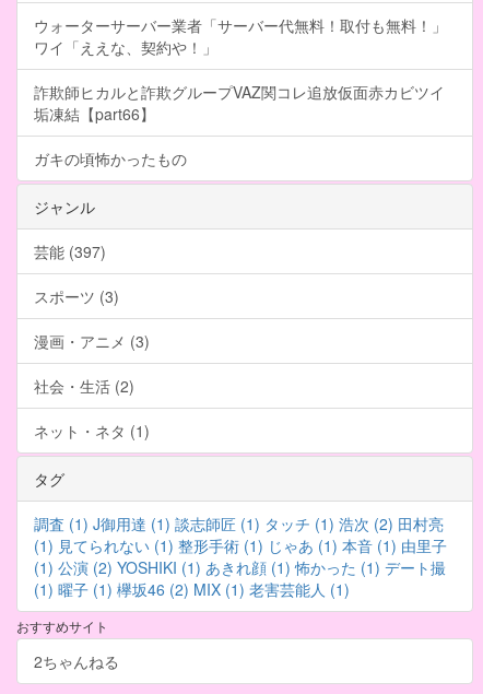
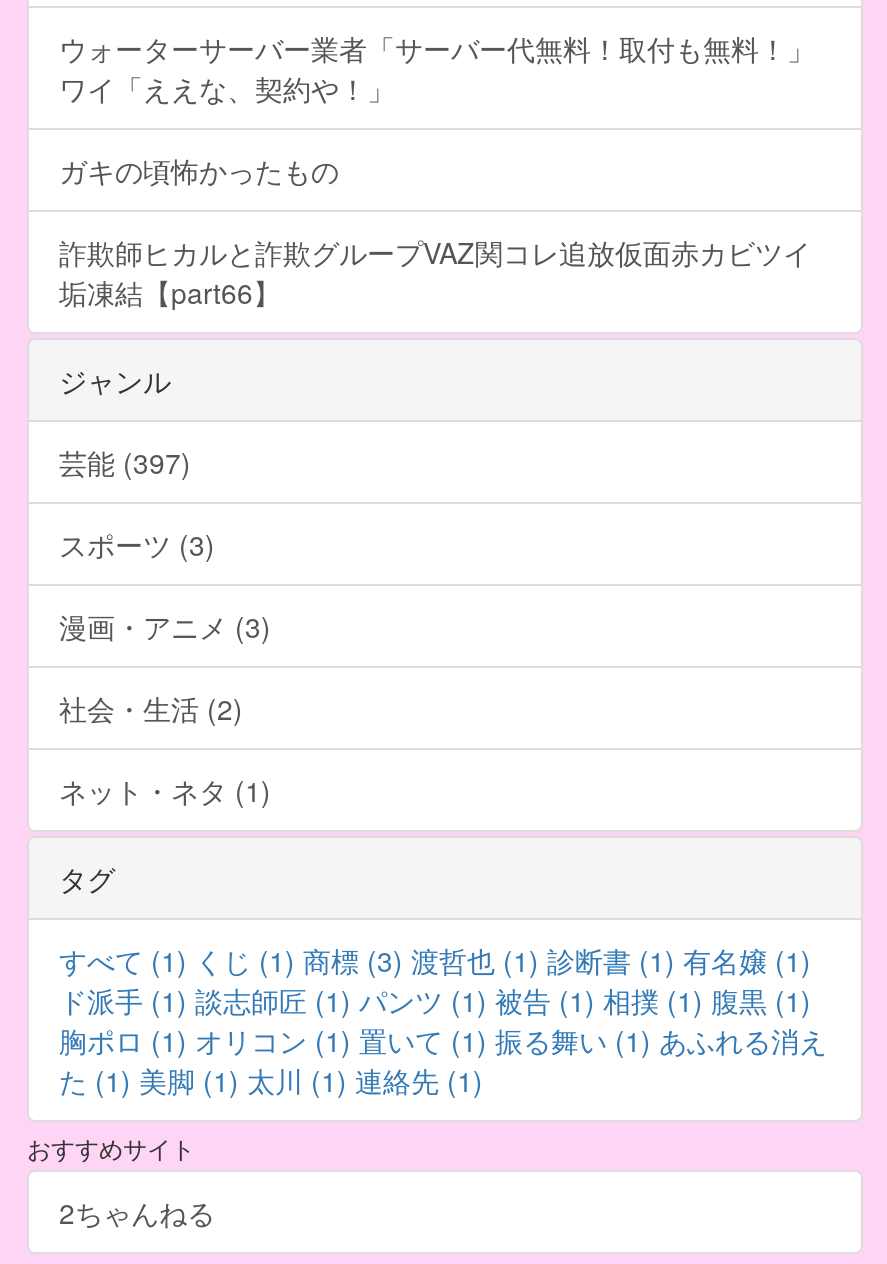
moved down: 詐欺師ヒカルと詐欺グループVAZ関コレ追放仮面赤カビツイ | 垢凍結【part66】

moved up: ガキの頃怖かったもの

- 調査 (1) J御用達 (1) 談志師匠 (1) タッチ (1) 浩次 (2) 田村亮
- (1) 見てられない (1) 整形手術 (1) じゃあ (1) 本音 (1) 由里子
- (1) 公演 (2) YOSHIKI (1) あきれ顔 (1) 怖かった (1) デート撮
- (1) 曜子 (1) 欅坂46 (2) MIX (1) 老害芸能人 (1)
+ すべて (1) くじ (1) 商標 (3) 渡哲也 (1) 診断書 (1) 有名嬢 (1)
+ ド派手 (1) 談志師匠 (1) パンツ (1) 被告 (1) 相撲 (1) 腹黒 (1)
+ 胸ポロ (1) オリコン (1) 置いて (1) 振る舞い (1) あふれる消え
+ た (1) 美脚 (1) 太川 (1) 連絡先 (1)
